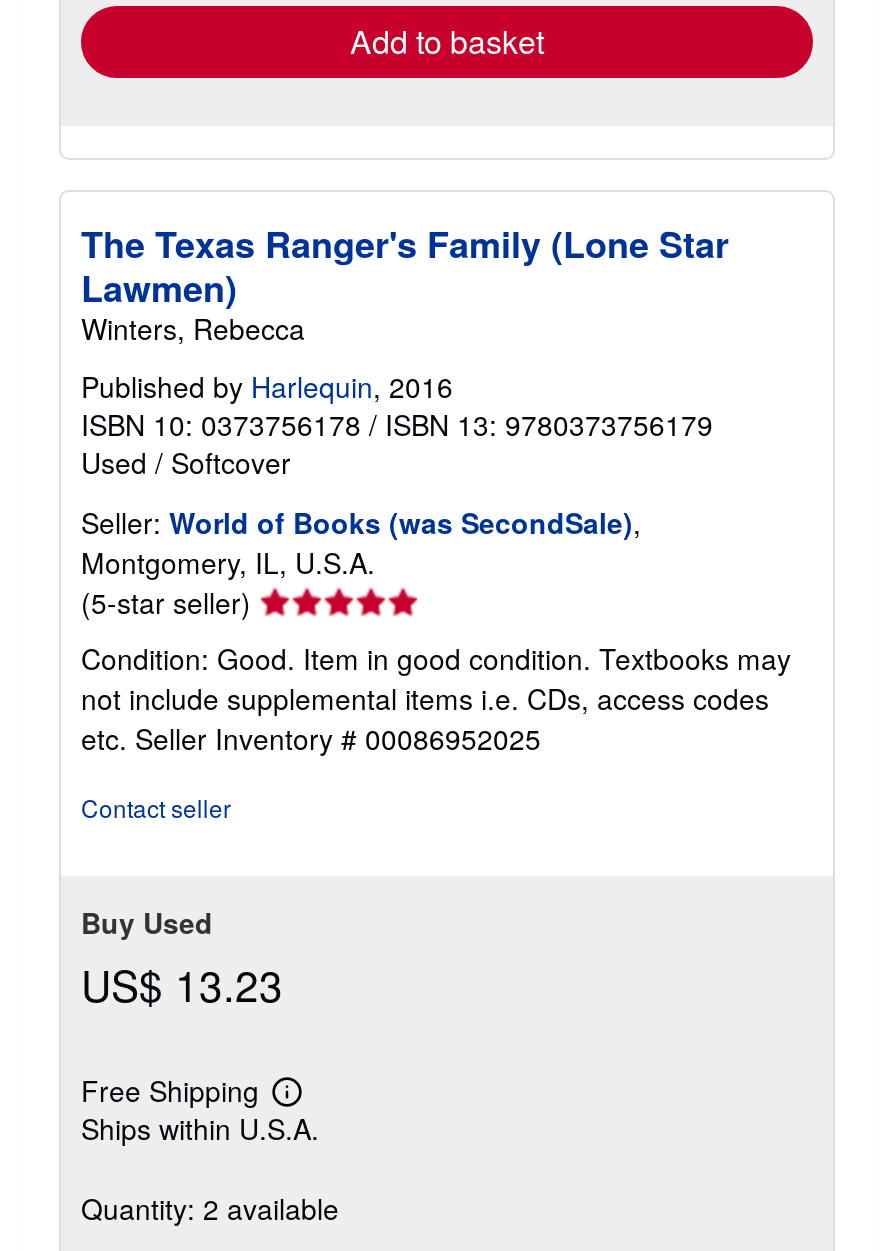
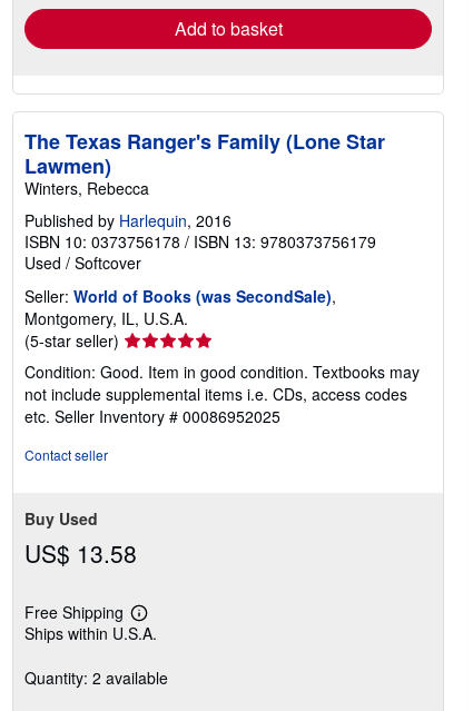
- US$ 13.23
+ US$ 13.58
